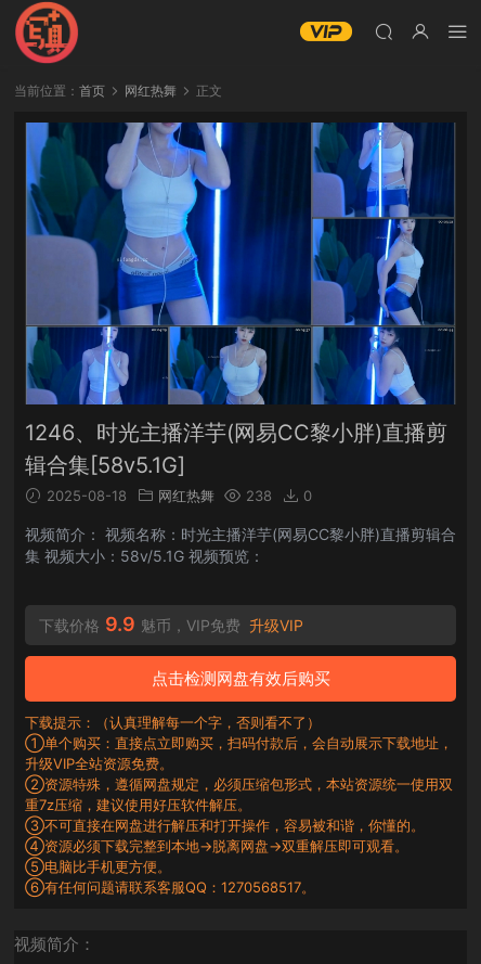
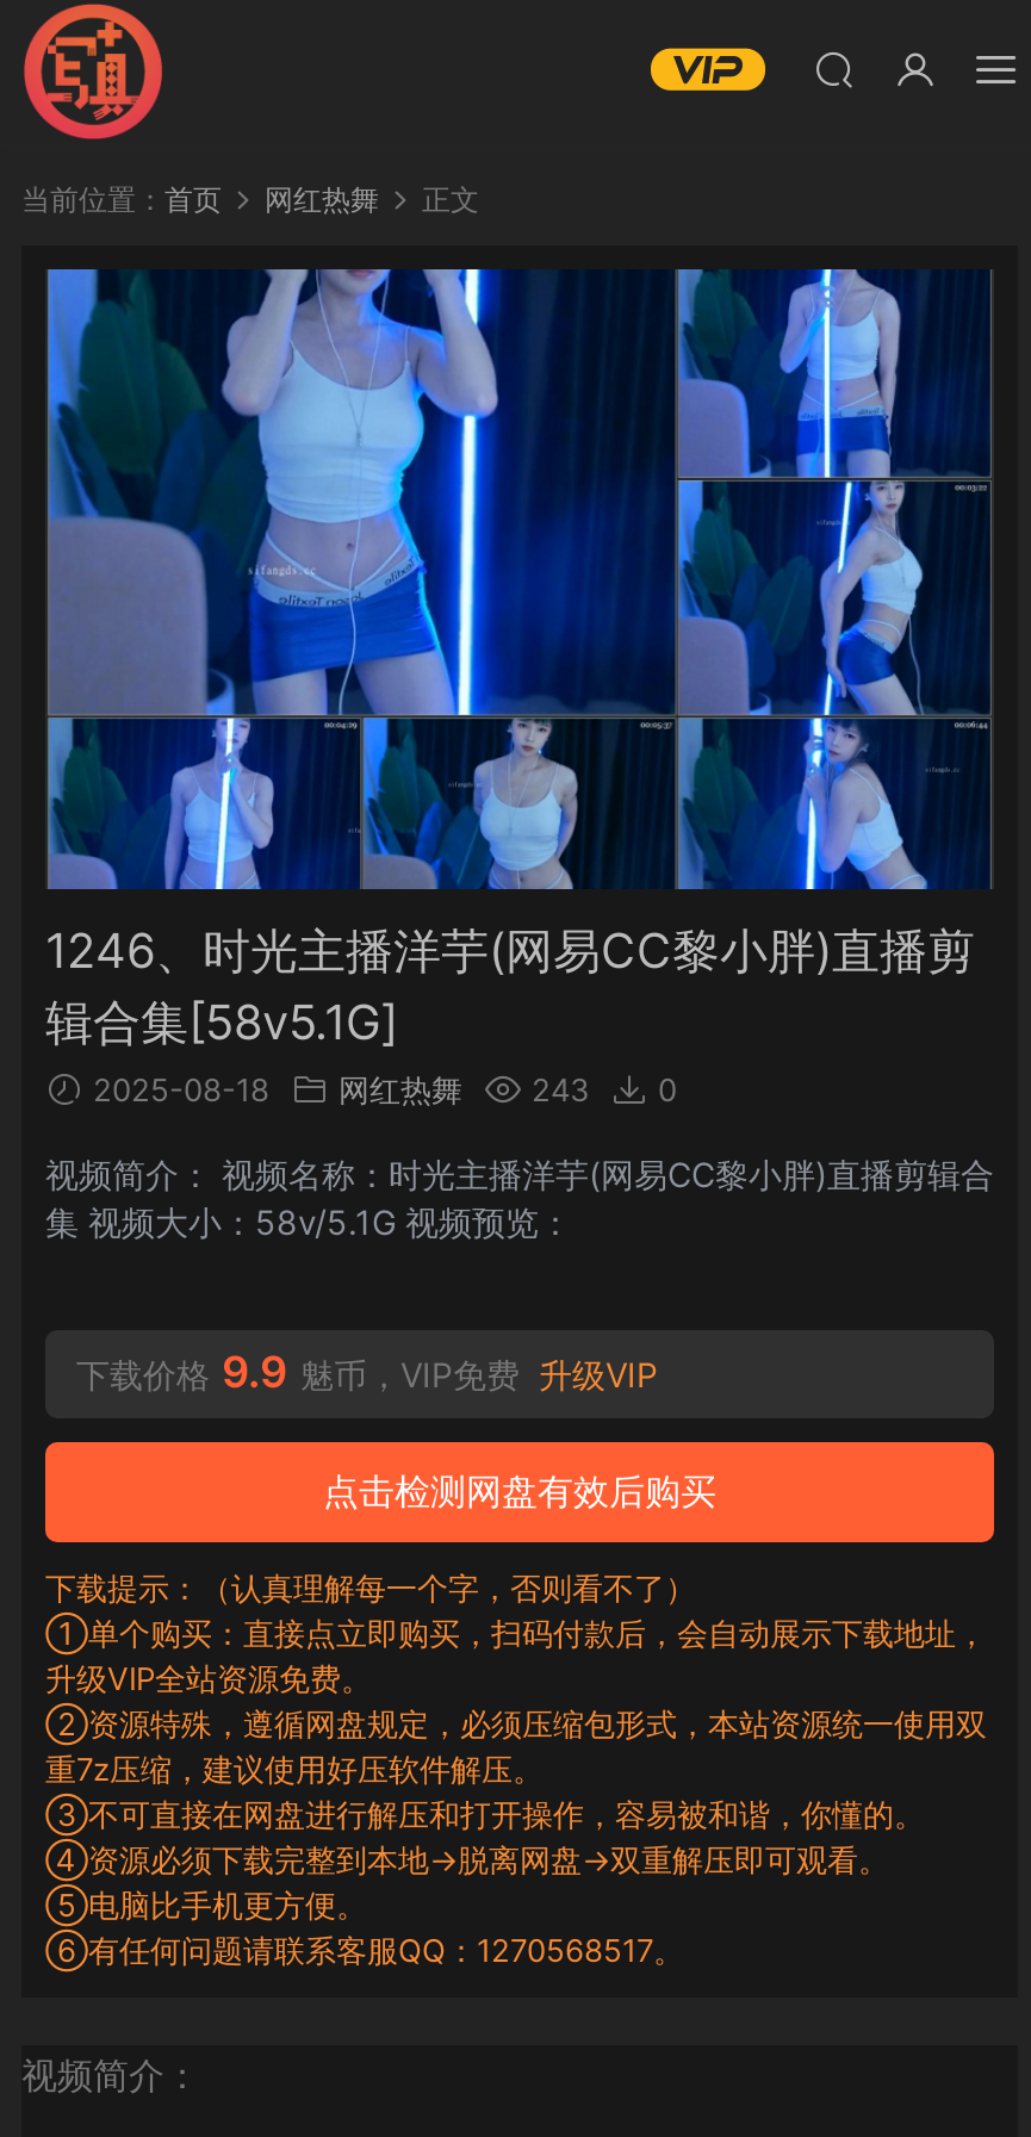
- 2025-08-18 网红热舞 238 0
+ 2025-08-18 网红热舞 243 0
